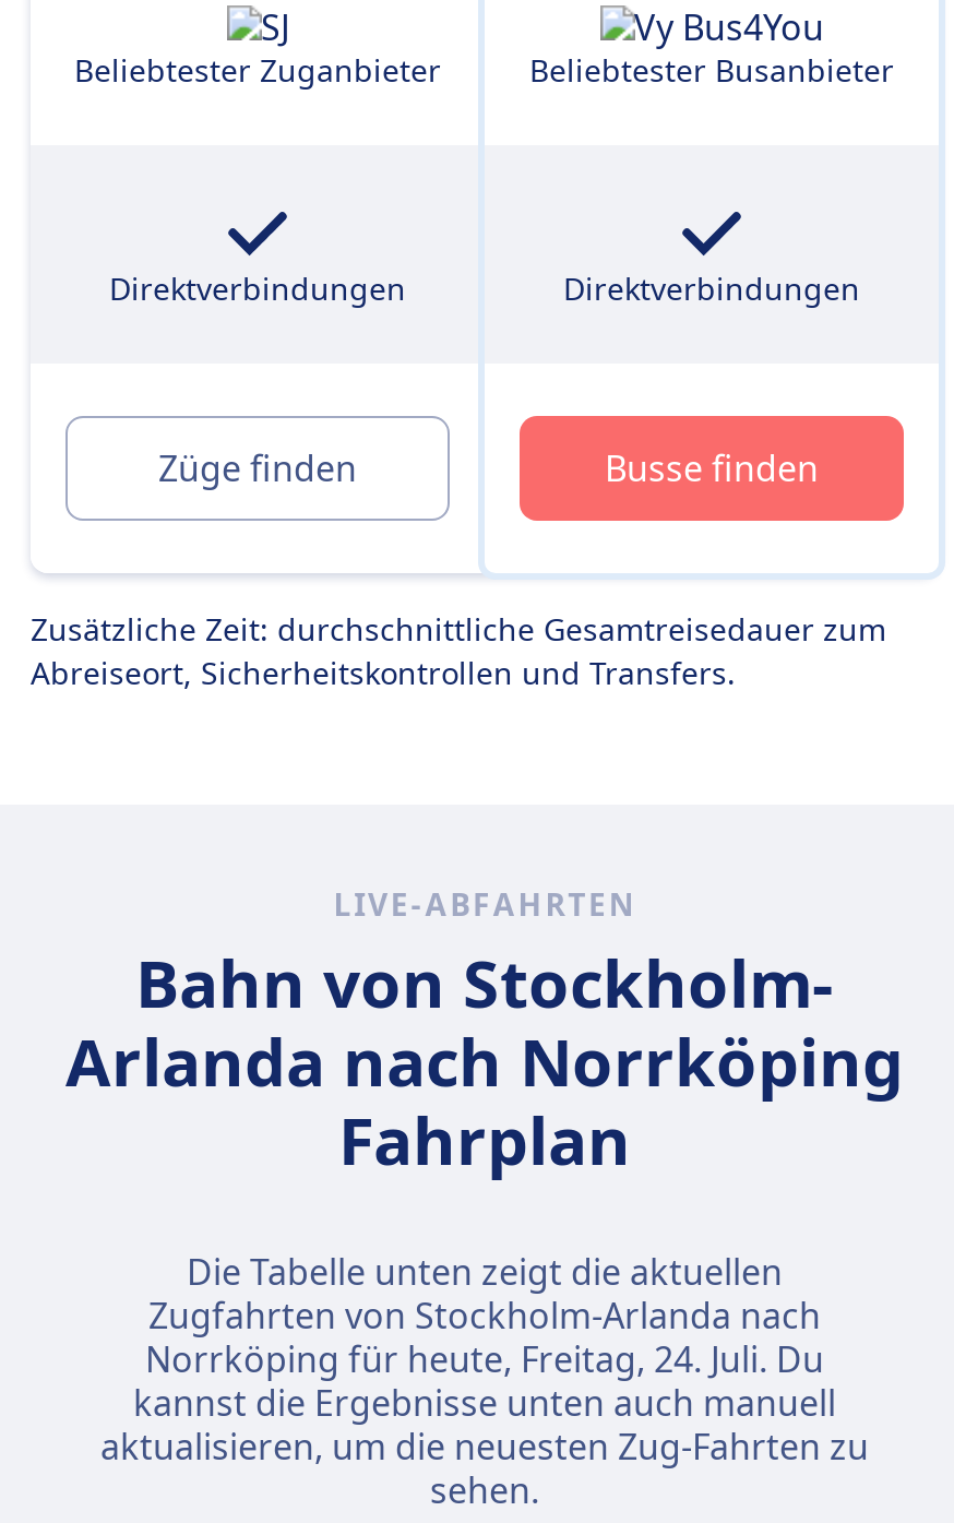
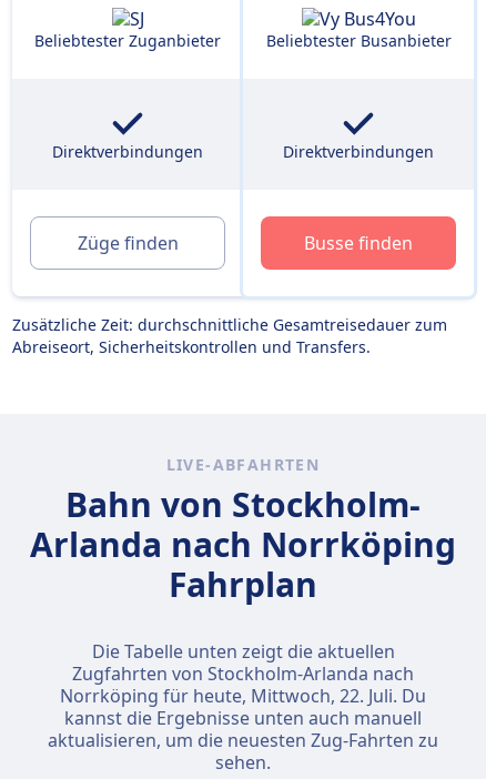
- Norrköping für heute, Freitag, 24. Juli. Du
+ Norrköping für heute, Mittwoch, 22. Juli. Du
